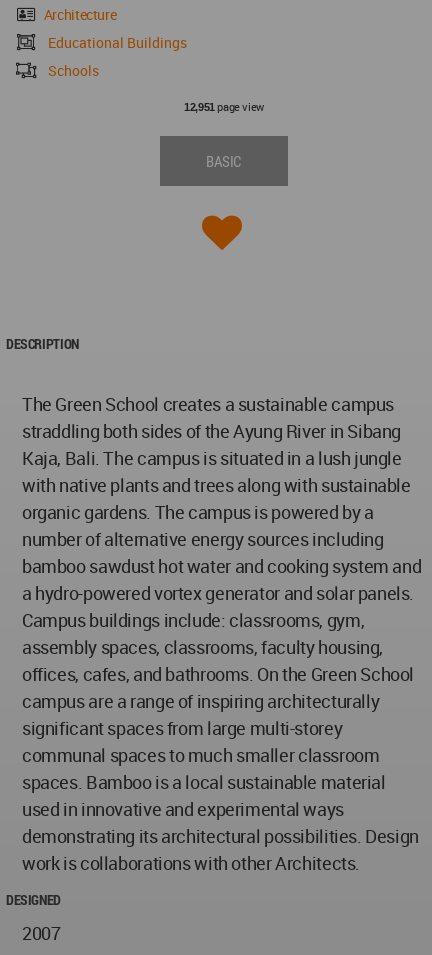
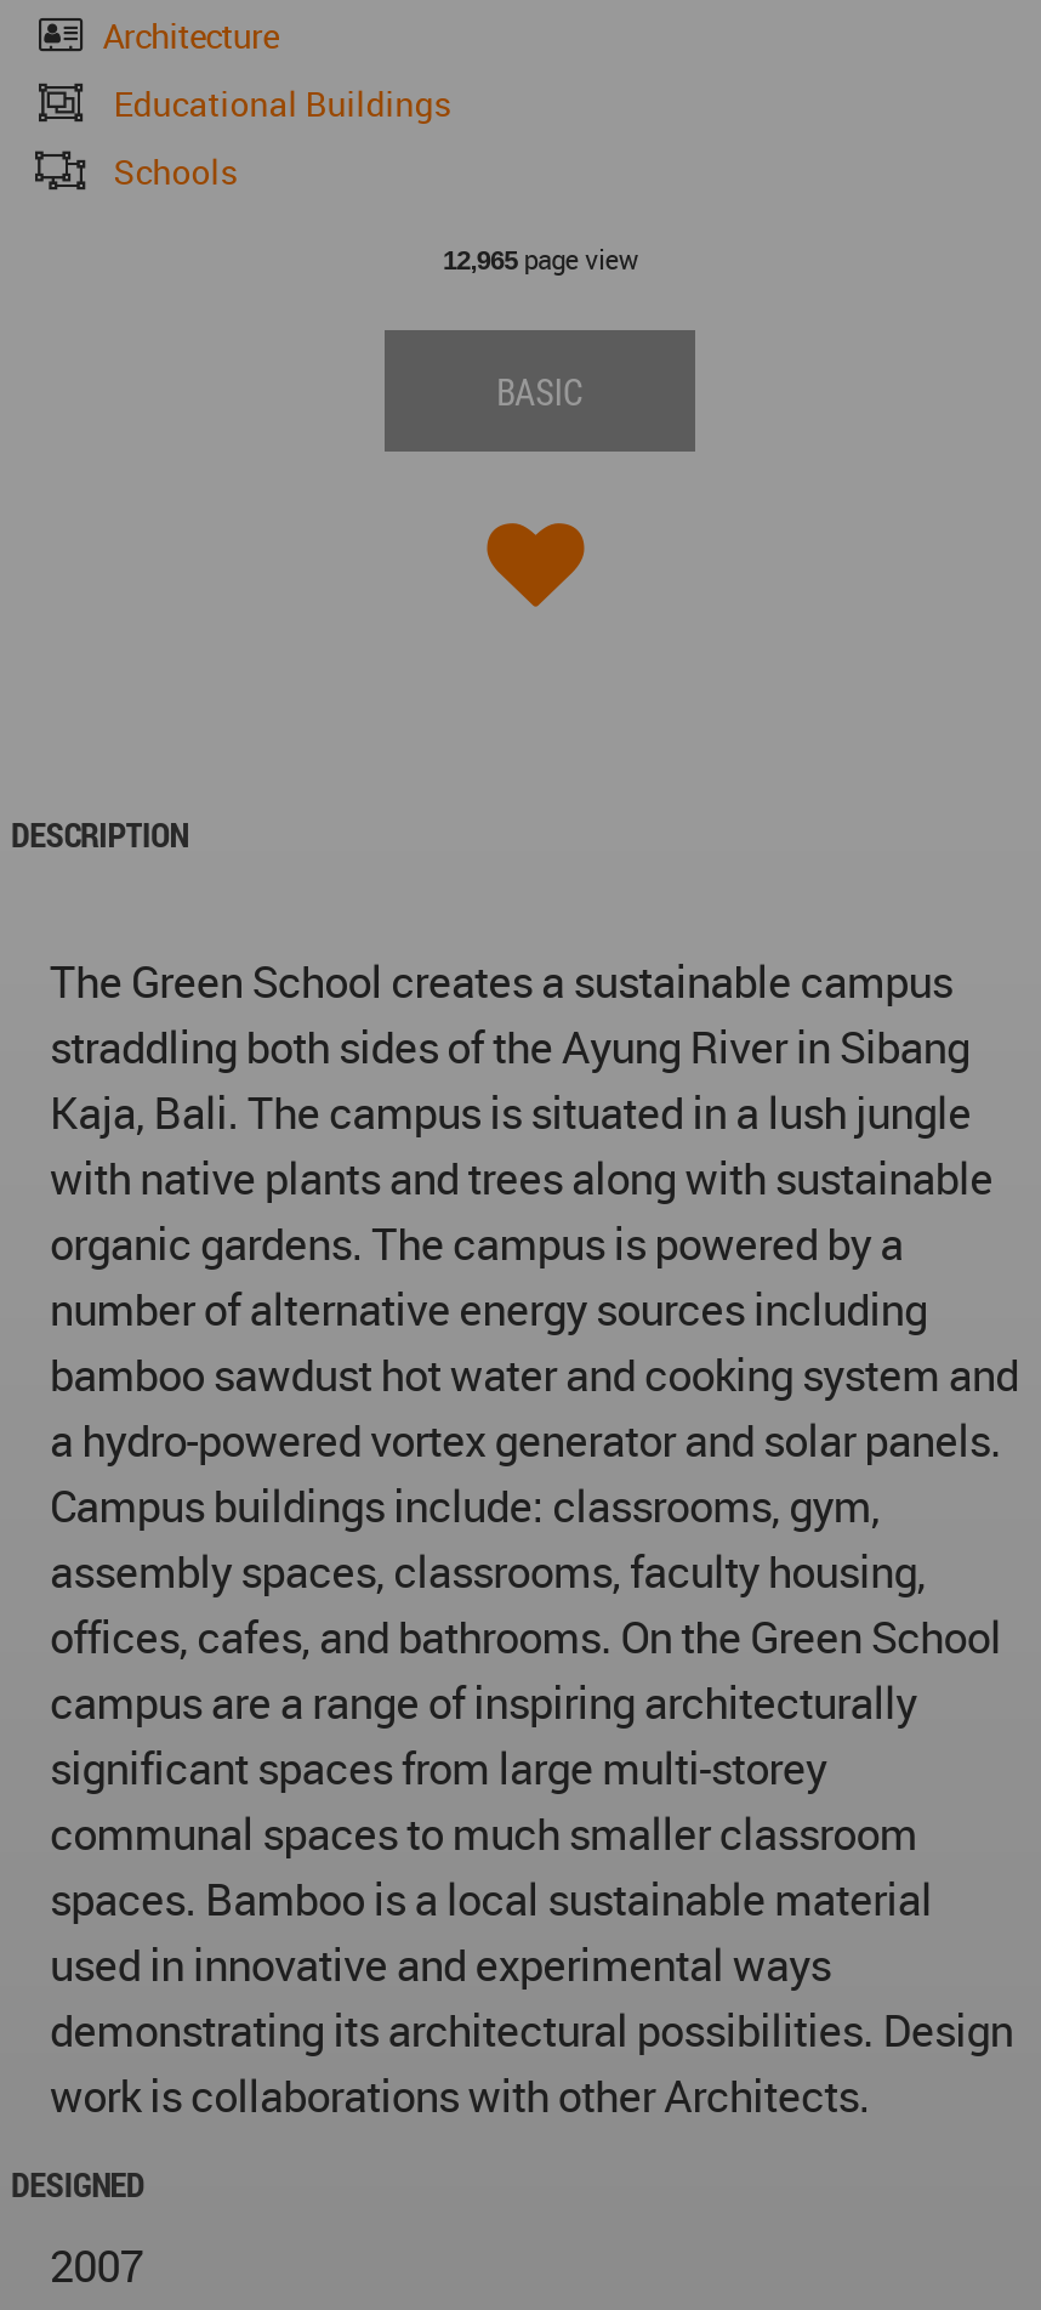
- 12,951 page view
+ 12,965 page view
